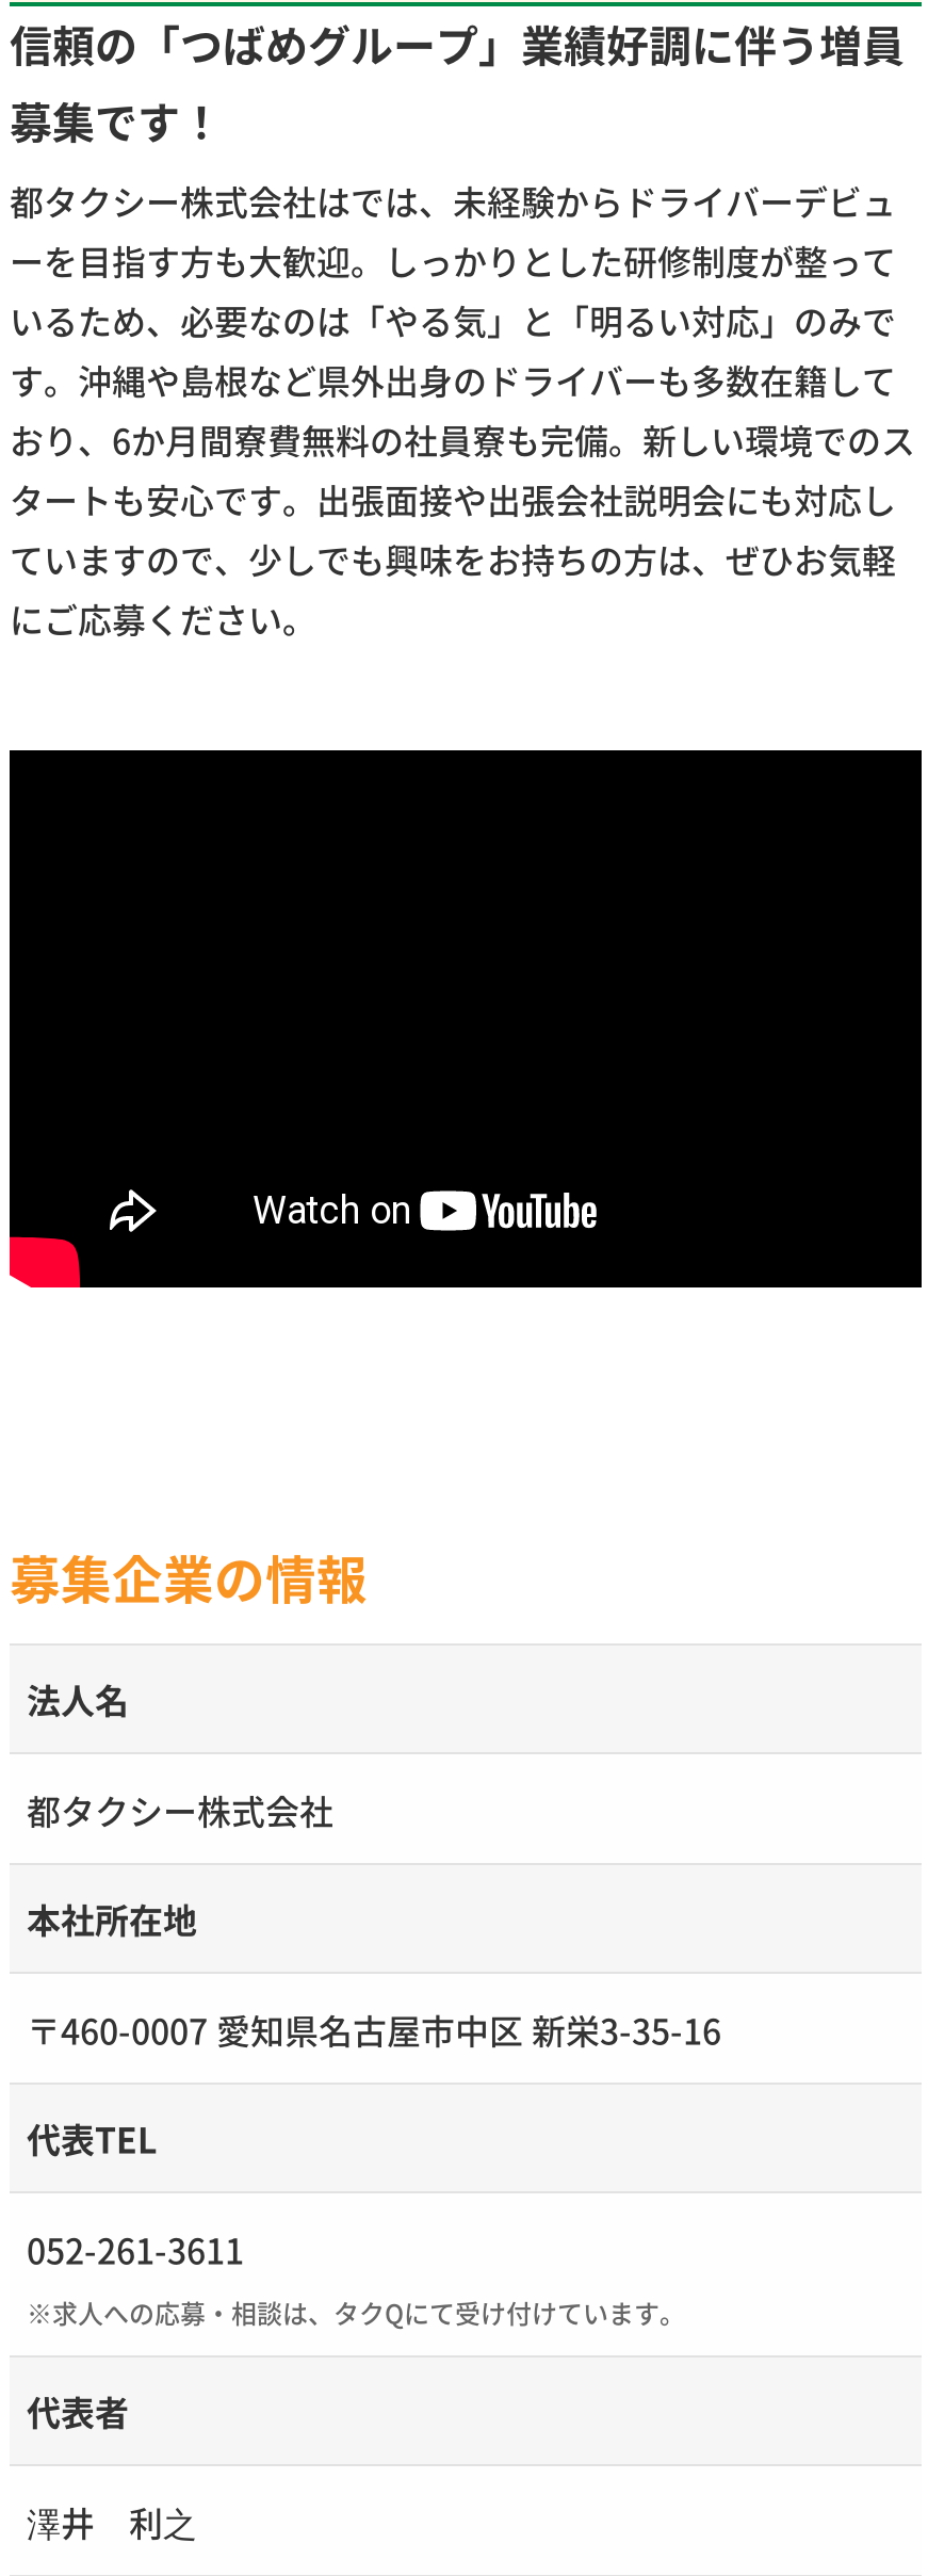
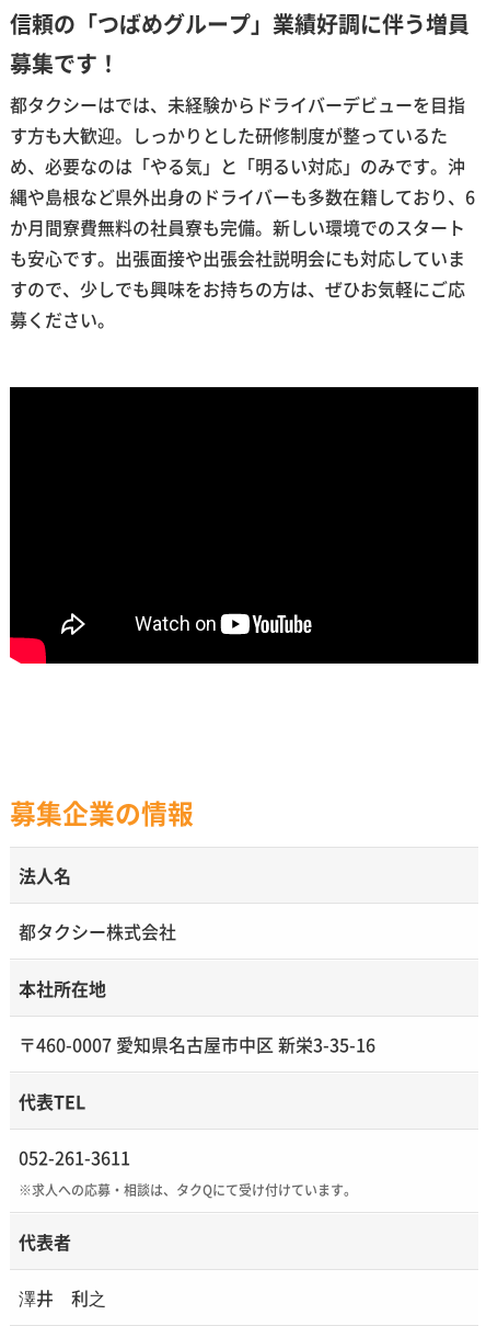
- 都タクシー株式会社はでは、未経験からドライバーデビュ
- ーを目指す方も大歓迎。しっかりとした研修制度が整って
- いるため、必要なのは「やる気」と「明るい対応」のみで
- す。沖縄や島根など県外出身のドライバーも多数在籍して
- おり、6か月間寮費無料の社員寮も完備。新しい環境でのス
- タートも安心です。出張面接や出張会社説明会にも対応し
- ていますので、少しでも興味をお持ちの方は、ぜひお気軽
- にご応募ください。
+ 都タクシーはでは、未経験からドライバーデビューを目指
+ す方も大歓迎。しっかりとした研修制度が整っているた
+ め、必要なのは「やる気」と「明るい対応」のみです。沖
+ 縄や島根など県外出身のドライバーも多数在籍しており、6
+ か月間寮費無料の社員寮も完備。新しい環境でのスタート
+ も安心です。出張面接や出張会社説明会にも対応していま
+ すので、少しでも興味をお持ちの方は、ぜひお気軽にご応
+ 募ください。
